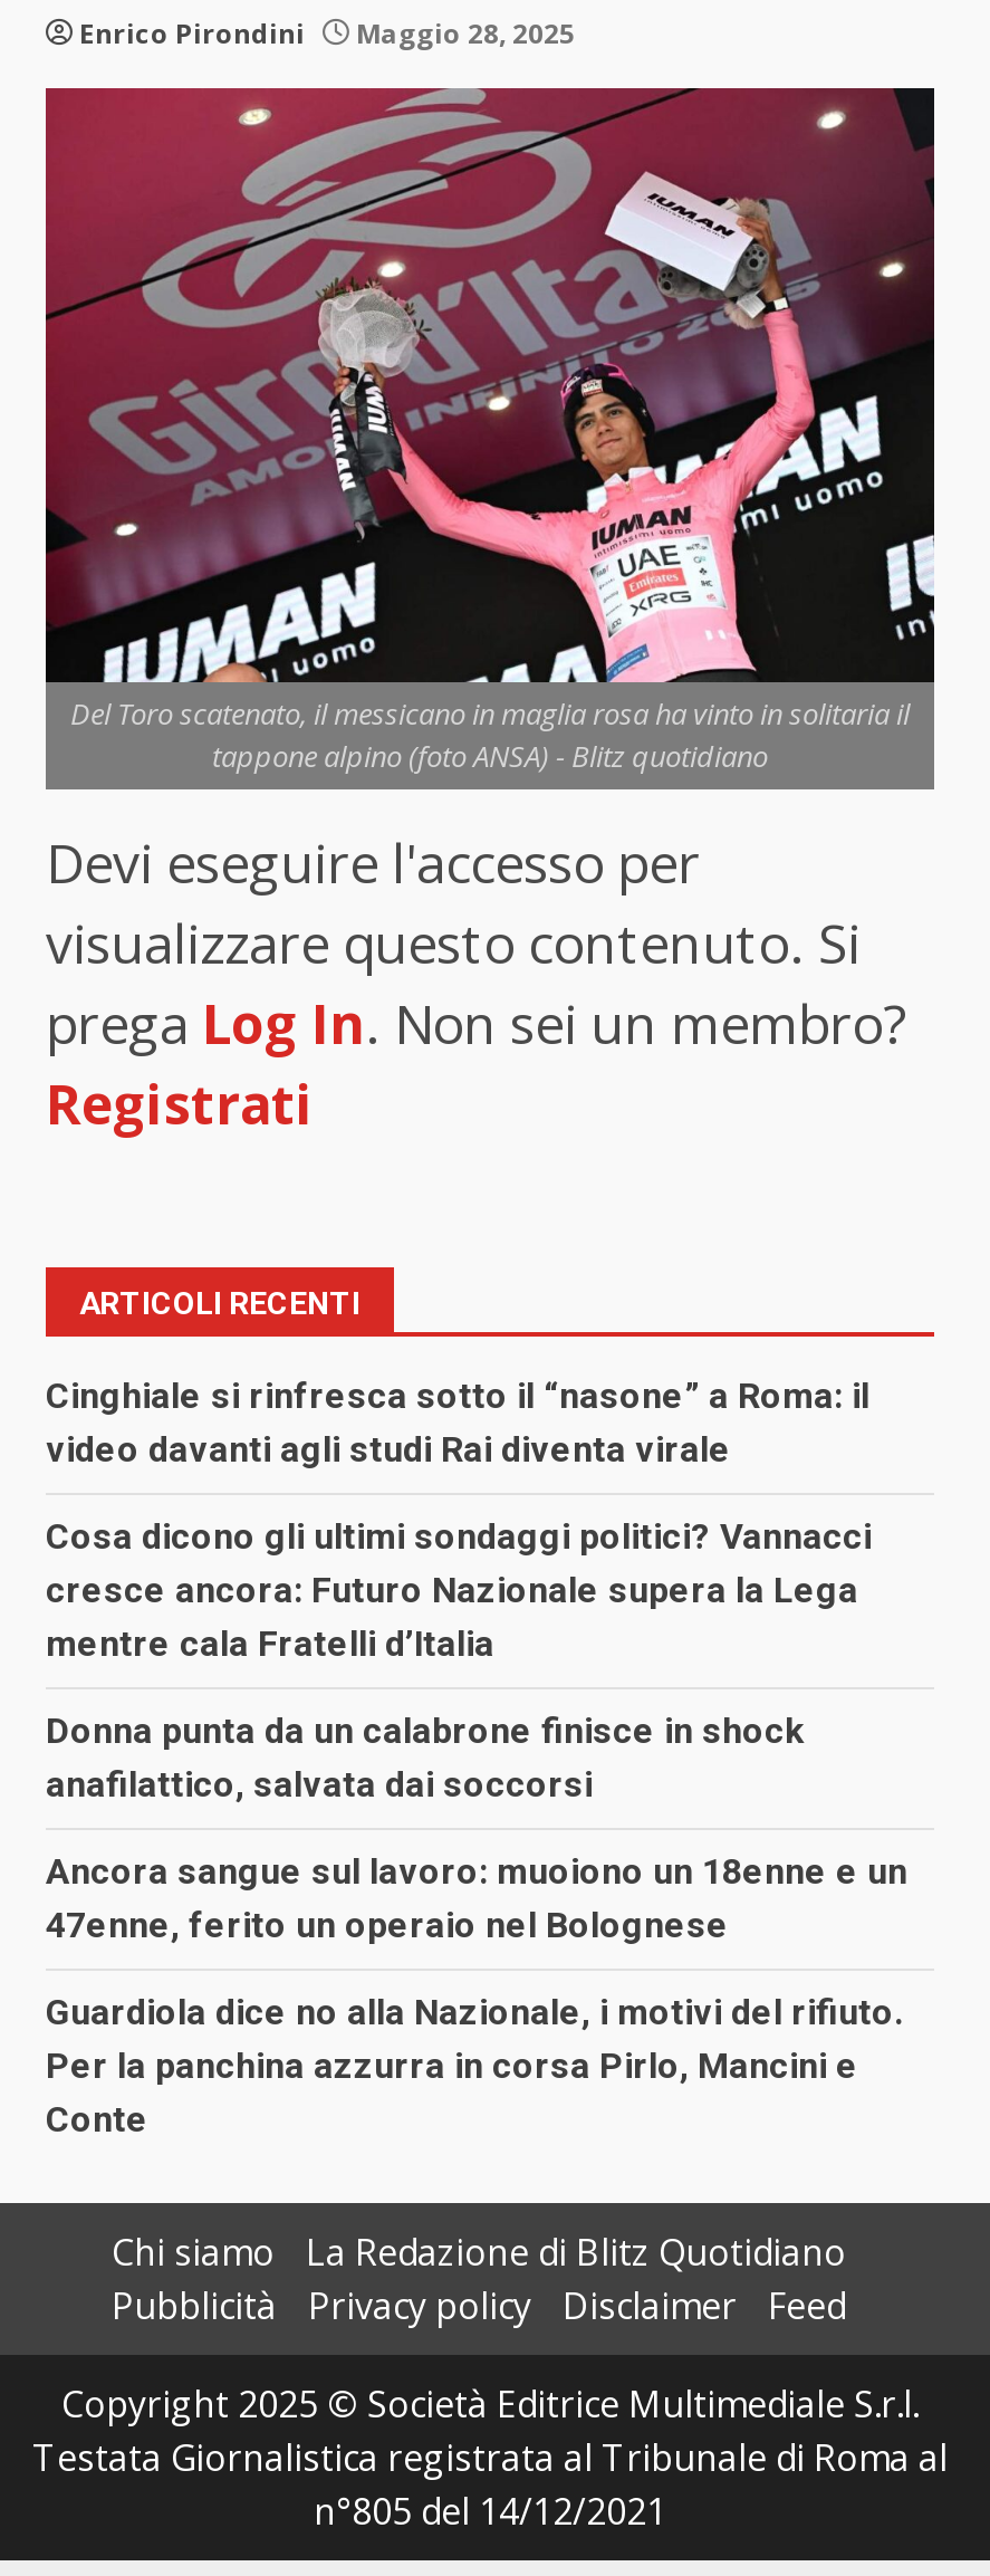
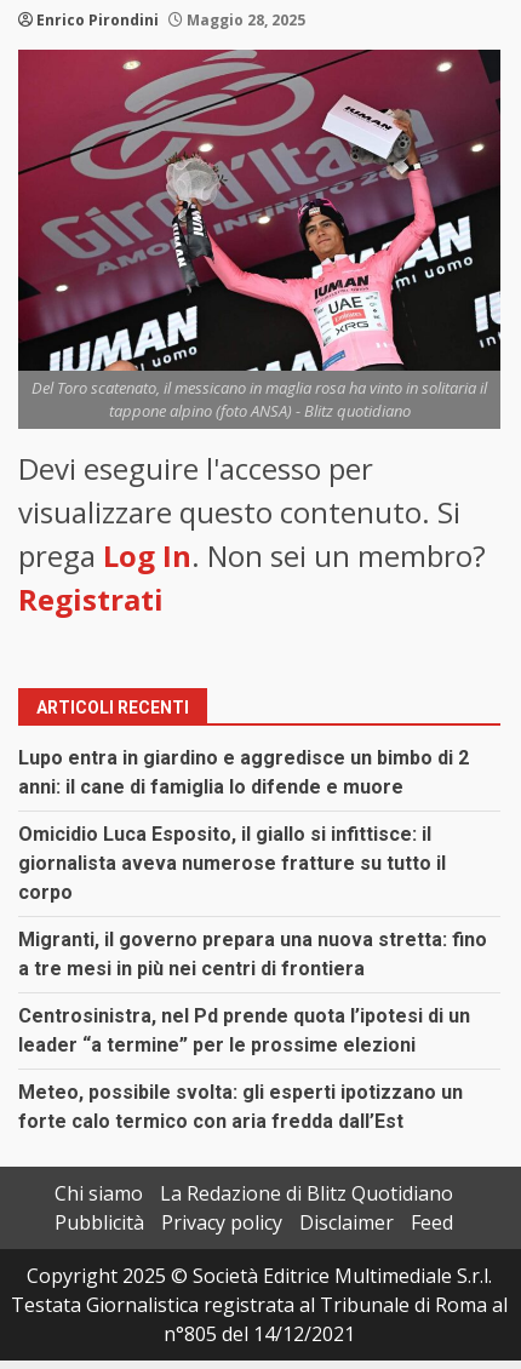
- Cinghiale si rinfresca sotto il “nasone” a Roma: il
- video davanti agli studi Rai diventa virale
+ Lupo entra in giardino e aggredisce un bimbo di 2
+ anni: il cane di famiglia lo difende e muore

- Cosa dicono gli ultimi sondaggi politici? Vannacci
- cresce ancora: Futuro Nazionale supera la Lega
- mentre cala Fratelli d’Italia
+ Omicidio Luca Esposito, il giallo si infittisce: il
+ giornalista aveva numerose fratture su tutto il
+ corpo

- Donna punta da un calabrone finisce in shock
- anafilattico, salvata dai soccorsi
+ Migranti, il governo prepara una nuova stretta: fino
+ a tre mesi in più nei centri di frontiera

- Ancora sangue sul lavoro: muoiono un 18enne e un
- 47enne, ferito un operaio nel Bolognese
+ Centrosinistra, nel Pd prende quota l’ipotesi di un
+ leader “a termine” per le prossime elezioni

- Guardiola dice no alla Nazionale, i motivi del rifiuto.
- Per la panchina azzurra in corsa Pirlo, Mancini e
- Conte
+ Meteo, possibile svolta: gli esperti ipotizzano un
+ forte calo termico con aria fredda dall’Est
